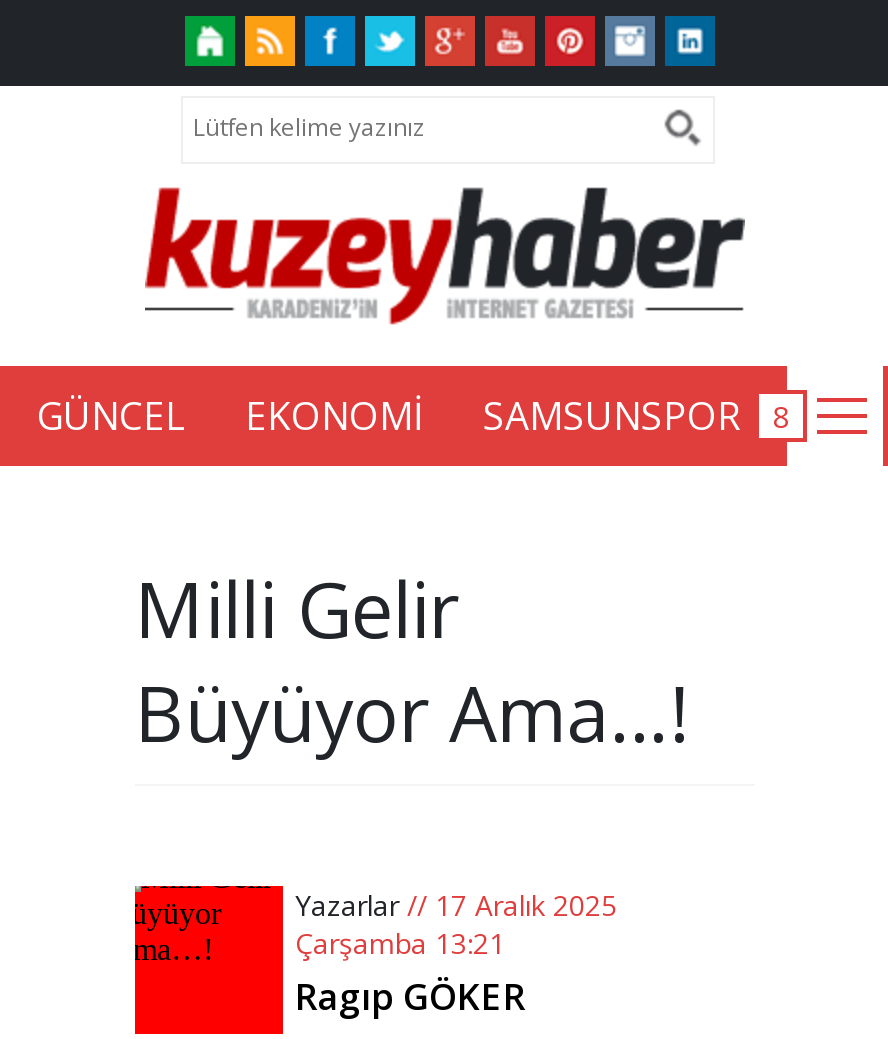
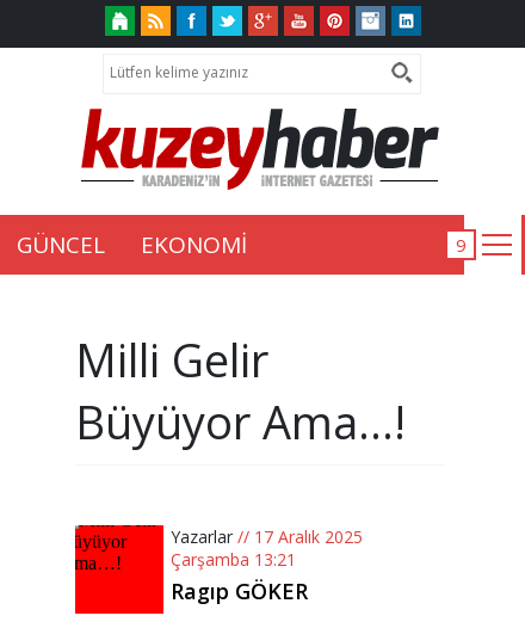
- SAMSUNSPOR
